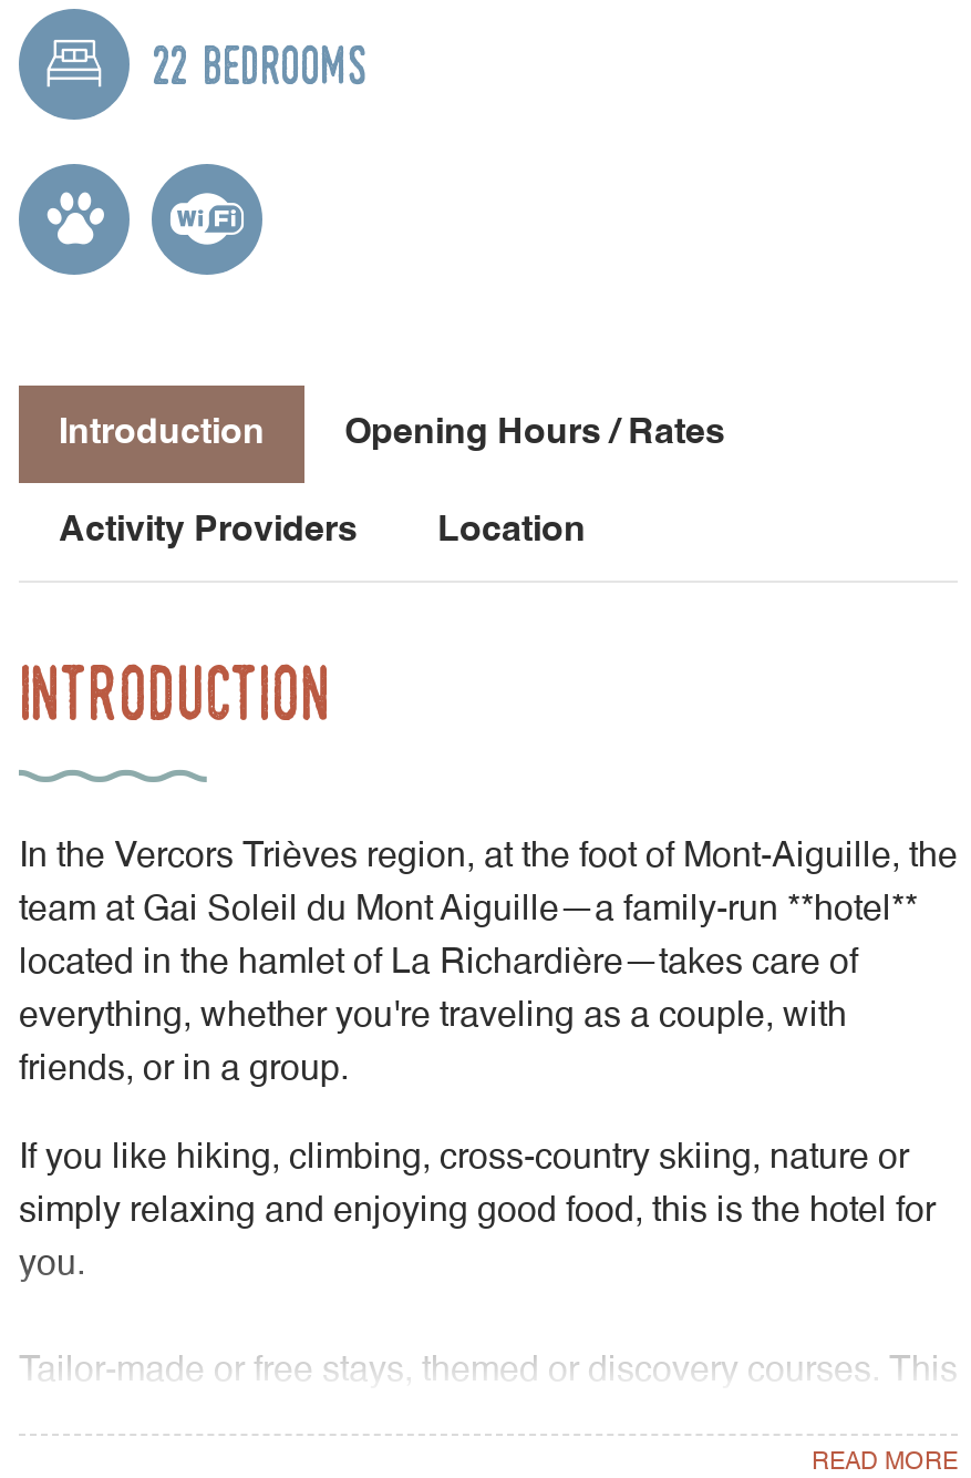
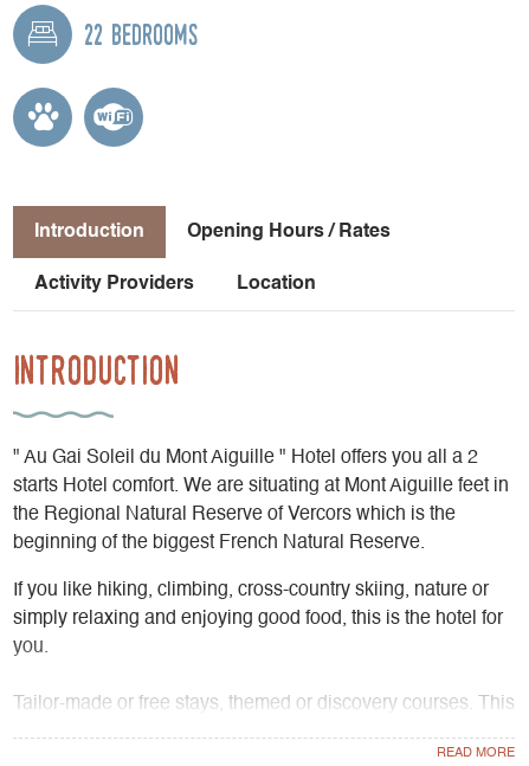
- In the Vercors Trièves region, at the foot of Mont-Aiguille, the
- team at Gai Soleil du Mont Aiguille—a family-run **hotel**
- located in the hamlet of La Richardière—takes care of
- everything, whether you're traveling as a couple, with
- friends, or in a group.
+ " Au Gai Soleil du Mont Aiguille " Hotel offers you all a 2
+ starts Hotel comfort. We are situating at Mont Aiguille feet in
+ the Regional Natural Reserve of Vercors which is the
+ beginning of the biggest French Natural Reserve.
